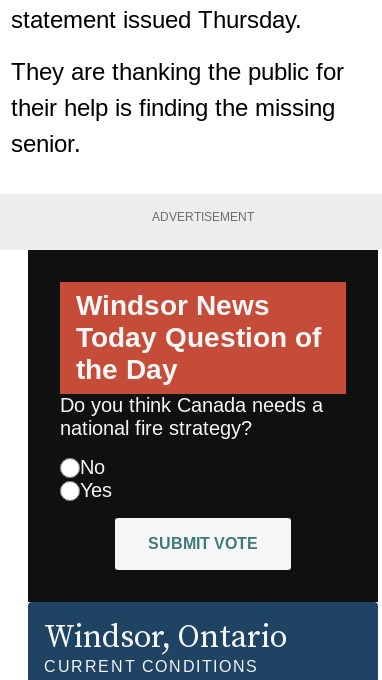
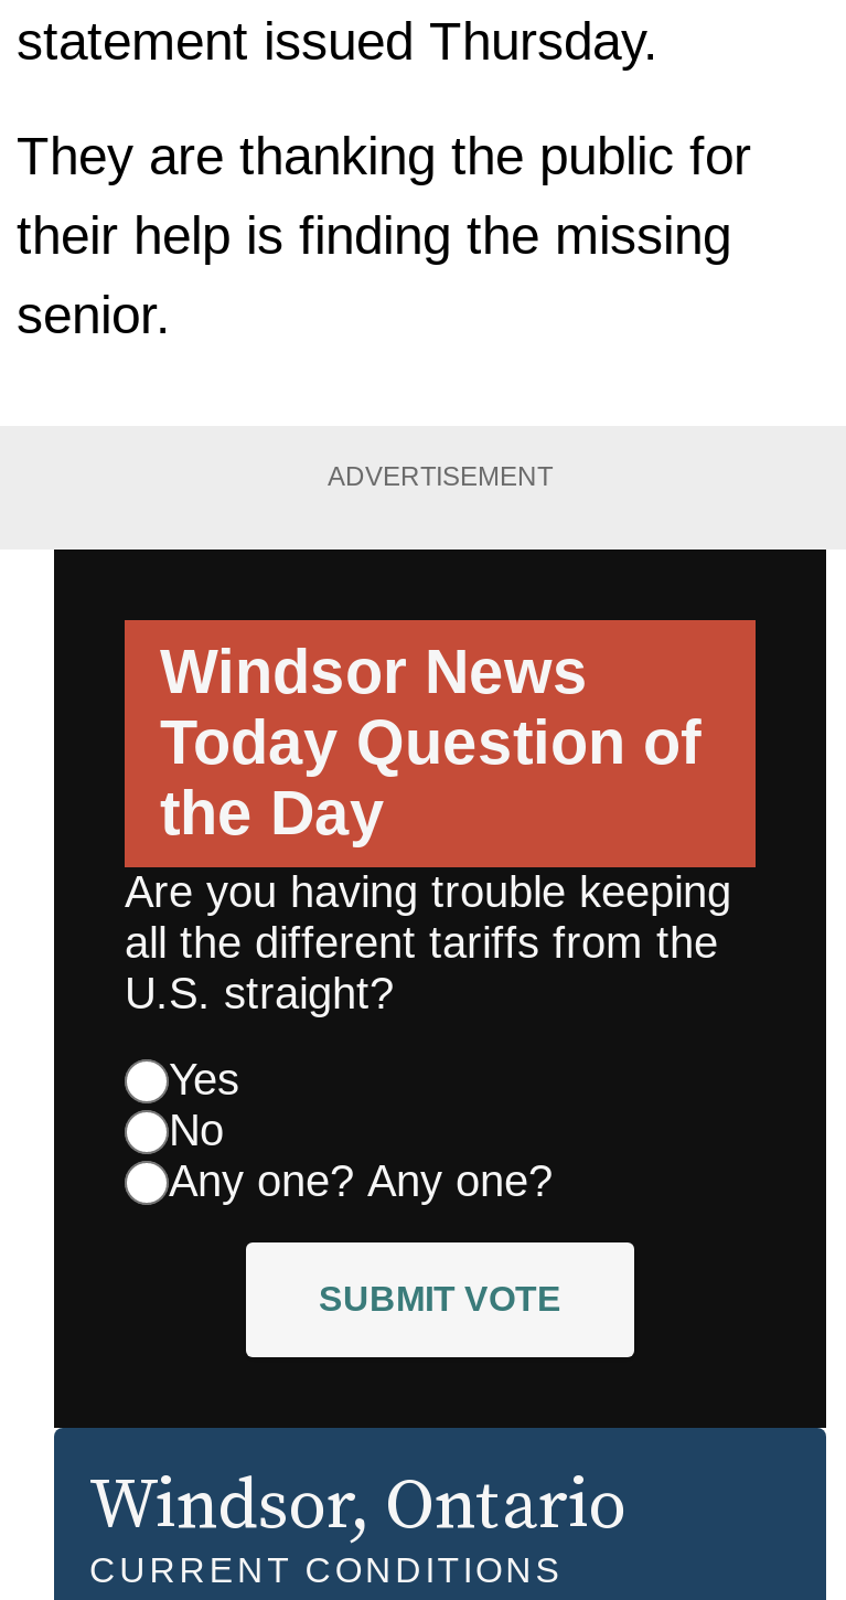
- Do you think Canada needs a
- national fire strategy?
+ Are you having trouble keeping
+ all the different tariffs from the
+ U.S. straight?
+ Yes

- Yes
+ Any one? Any one?
